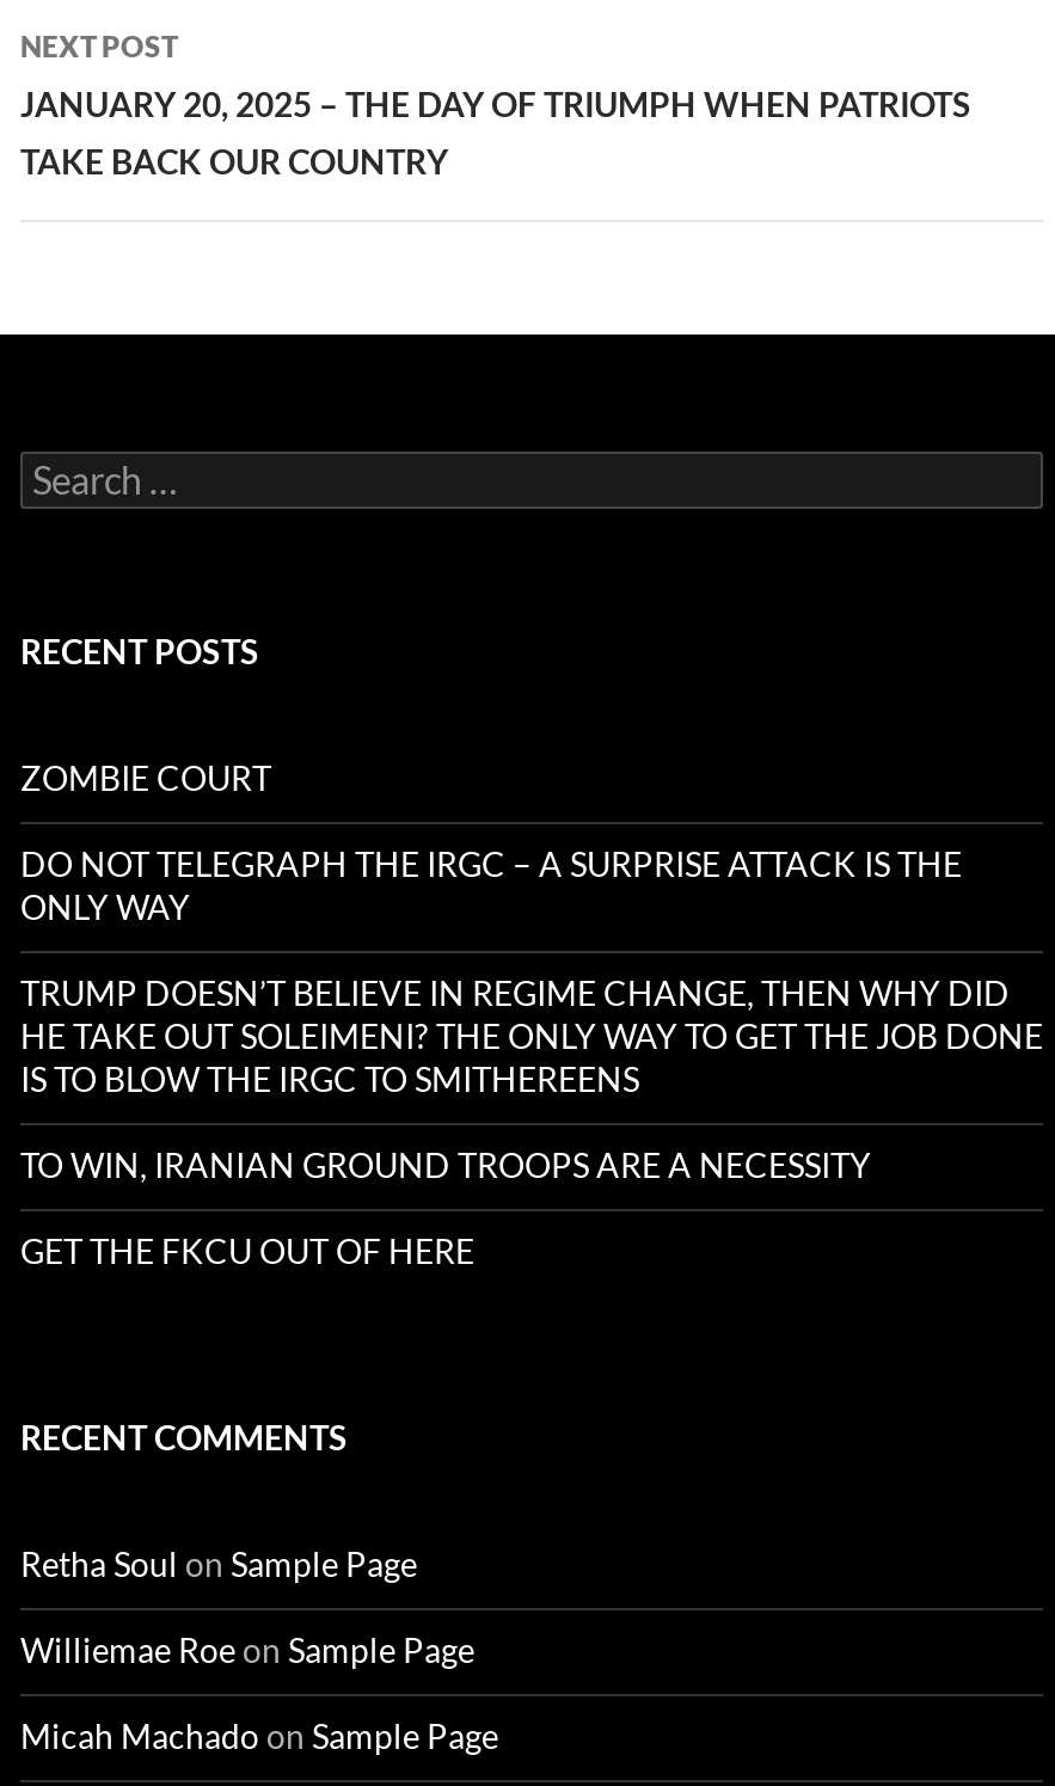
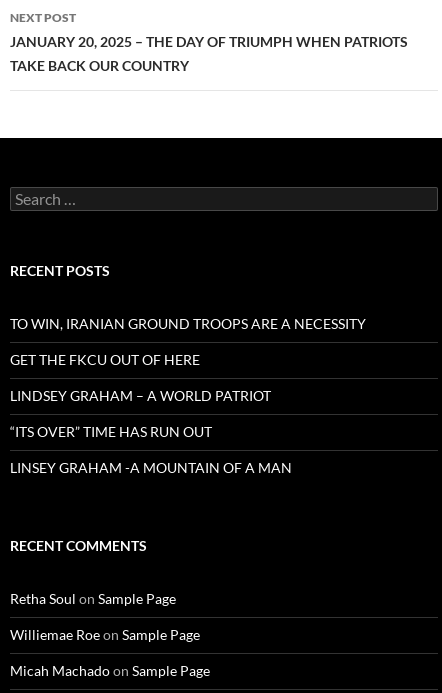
- ZOMBIE COURT
- DO NOT TELEGRAPH THE IRGC – A SURPRISE ATTACK IS THE
- ONLY WAY
- TRUMP DOESN’T BELIEVE IN REGIME CHANGE, THEN WHY DID
- HE TAKE OUT SOLEIMENI? THE ONLY WAY TO GET THE JOB DONE
- IS TO BLOW THE IRGC TO SMITHEREENS

moved up: TO WIN, IRANIAN GROUND TROOPS ARE A NECESSITY | GET THE FKCU OUT OF HERE

+ LINDSEY GRAHAM – A WORLD PATRIOT
+ “ITS OVER” TIME HAS RUN OUT
+ LINSEY GRAHAM -A MOUNTAIN OF A MAN
